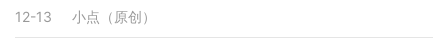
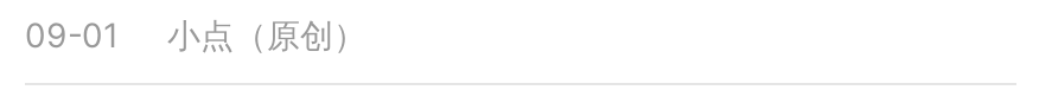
- 12-13 小点（原创）
+ 09-01 小点（原创）
